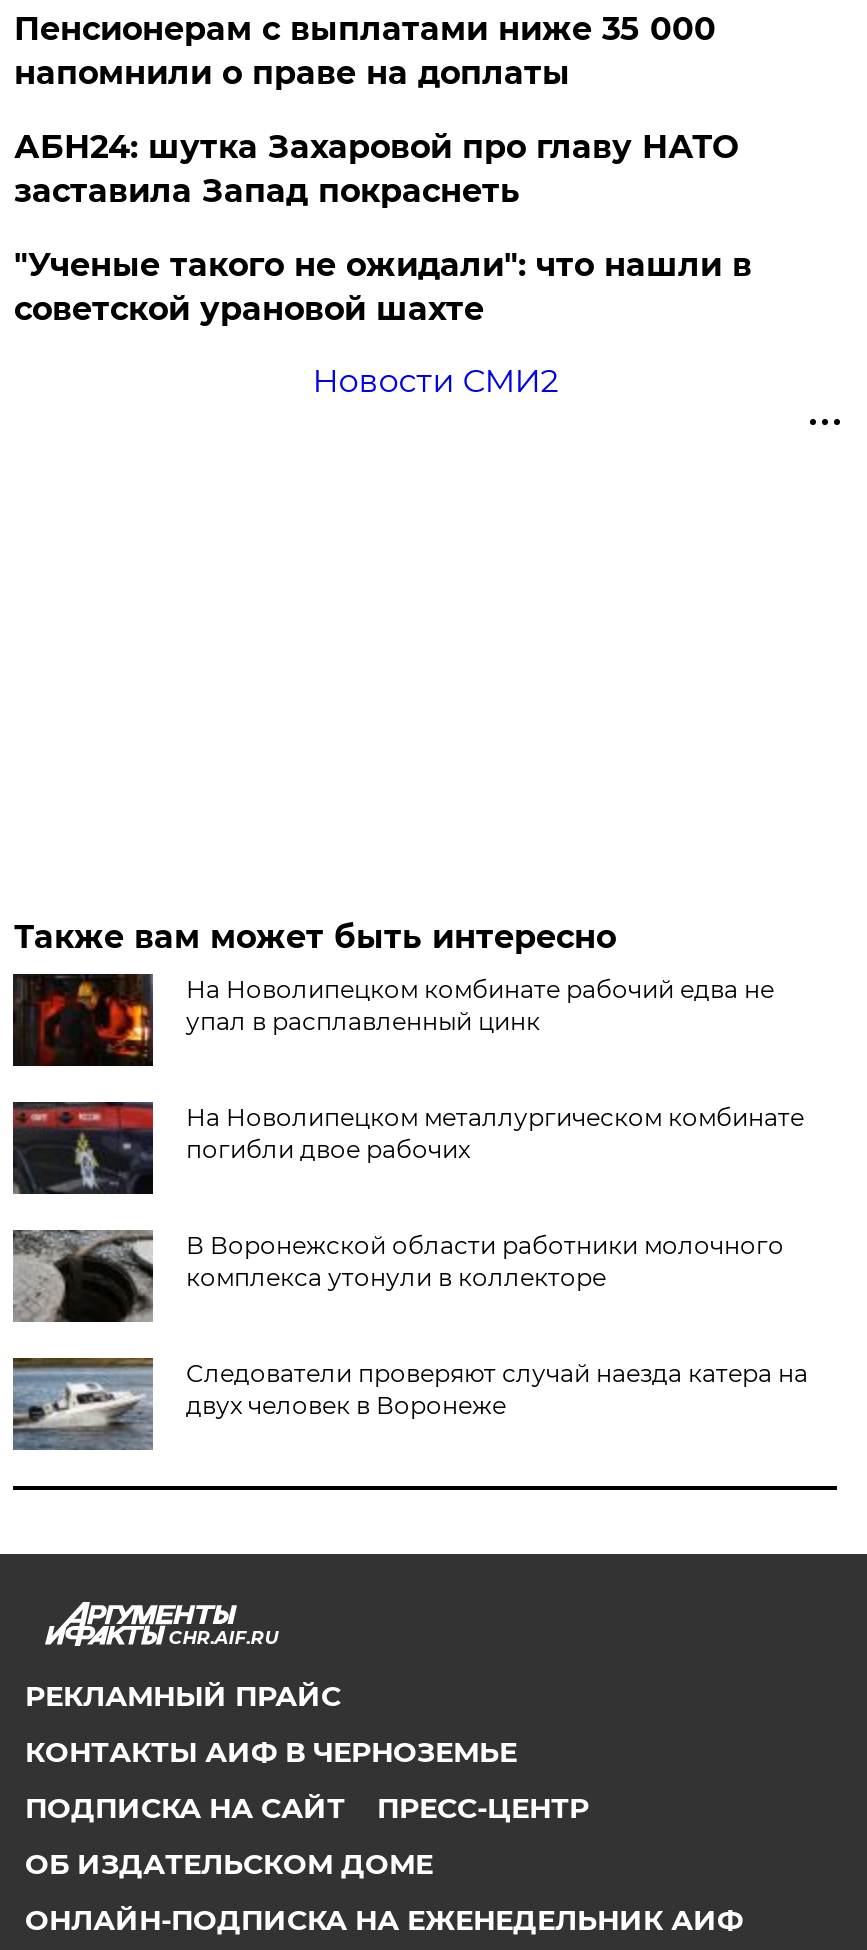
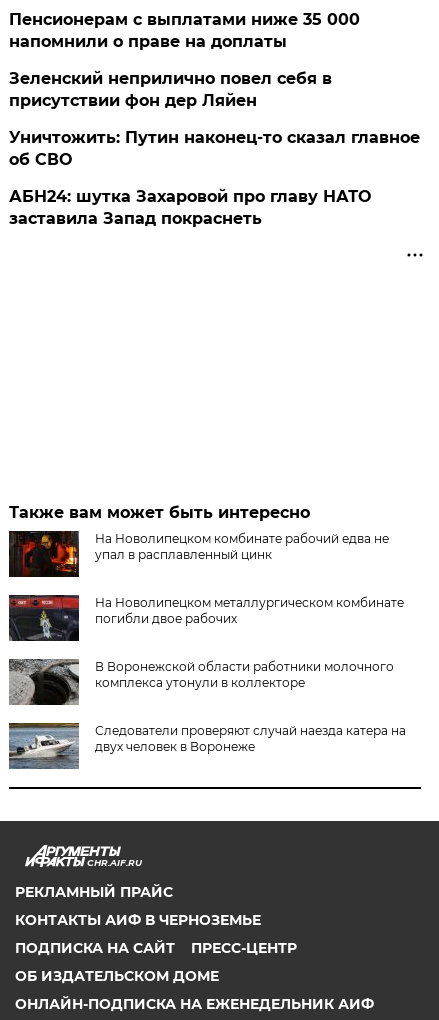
+ Зеленский неприлично повел cебя в
+ присутствии фон дер Ляйен
+ Уничтожить: Путин наконец-то сказал главное
+ об СВО

moved down: АБН24: шутка Захаровой про главу НАТО | заставила Запад покраснеть

- "Ученые такого не ожидали": что нашли в
- советской урановой шахте
- Новости СМИ2
